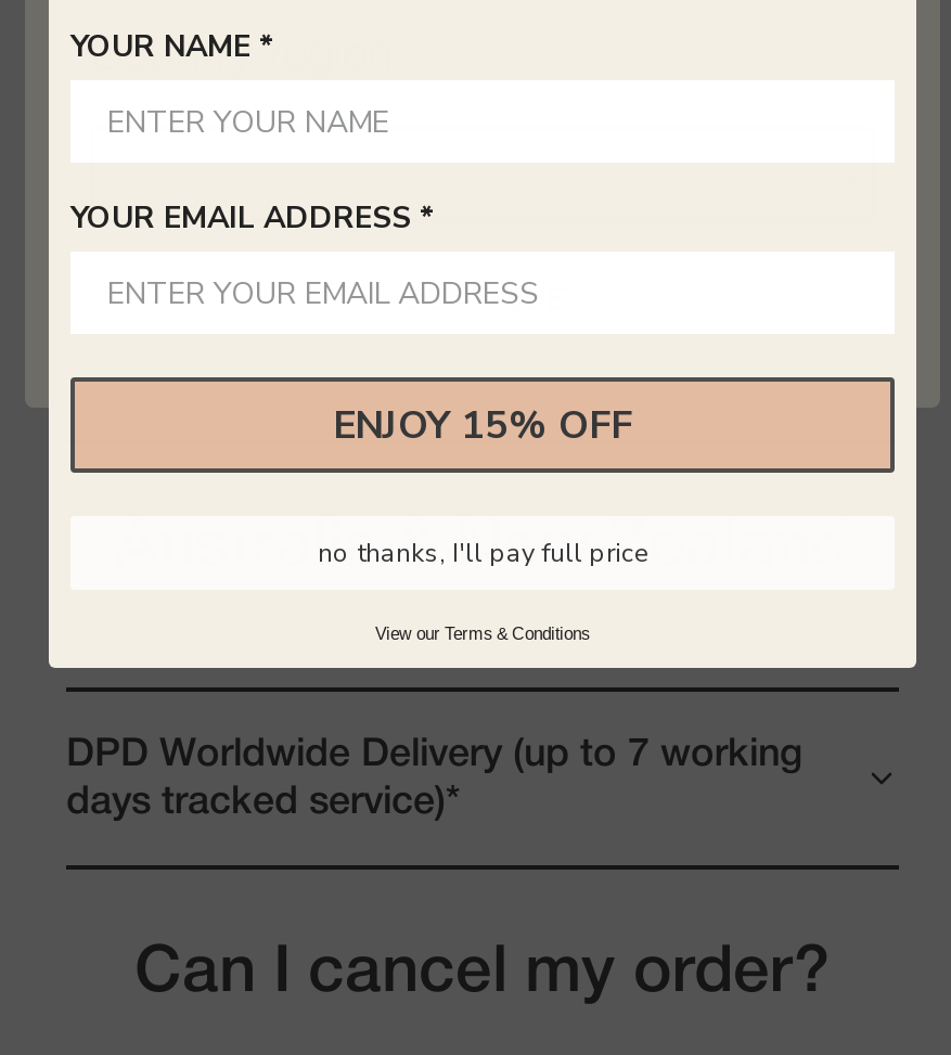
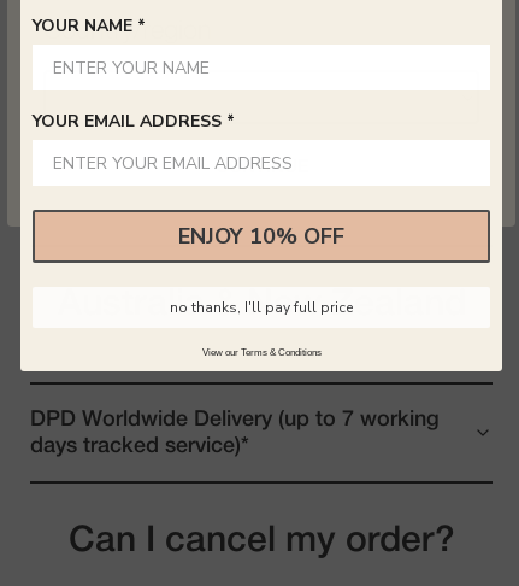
- ENJOY 15% OFF
+ ENJOY 10% OFF
